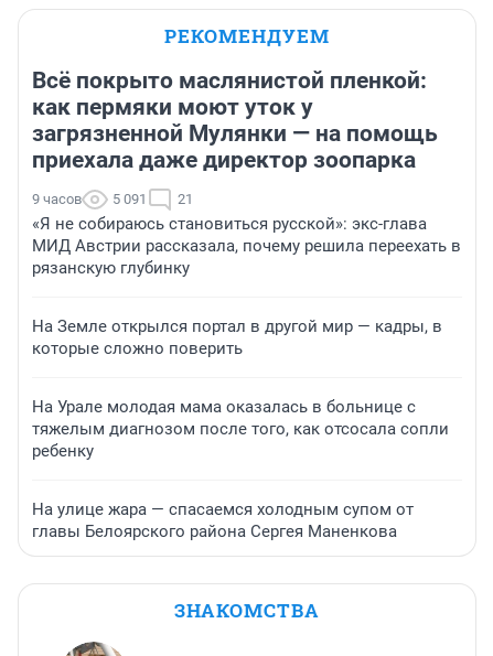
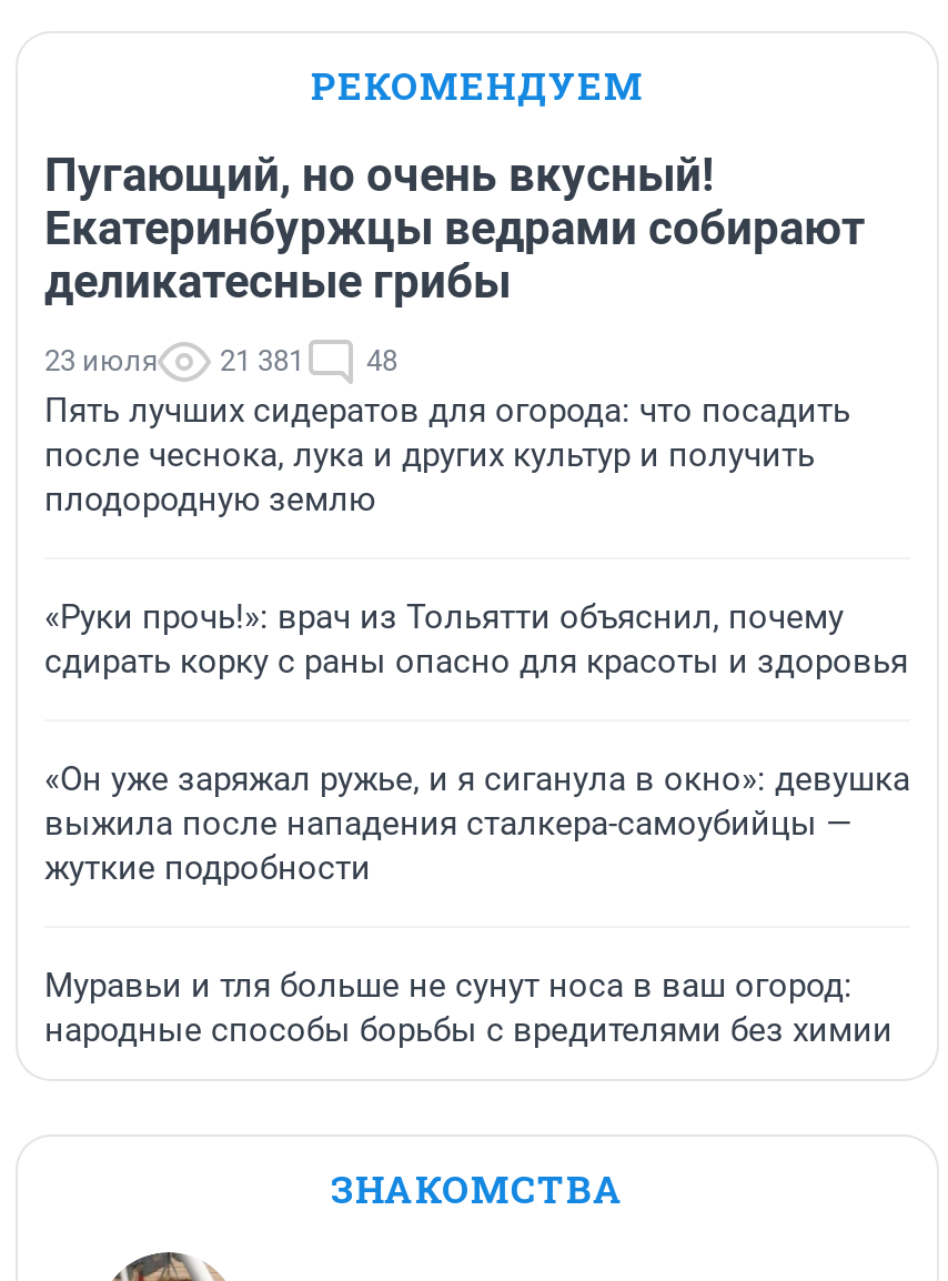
- Всё покрыто маслянистой пленкой:
- как пермяки моют уток у
- загрязненной Мулянки — на помощь
- приехала даже директор зоопарка
+ Пугающий, но очень вкусный!
+ Екатеринбуржцы ведрами собирают
+ деликатесные грибы

- 9 часов
- 5 091
- 21
- «Я не собираюсь становиться русской»: экс-глава
- МИД Австрии рассказала, почему решила переехать в
- рязанскую глубинку
+ 23 июля
+ 21 381
+ 48
+ Пять лучших сидератов для огорода: что посадить
+ после чеснока, лука и других культур и получить
+ плодородную землю

- На Земле открылся портал в другой мир — кадры, в
- которые сложно поверить
+ «Руки прочь!»: врач из Тольятти объяснил, почему
+ сдирать корку с раны опасно для красоты и здоровья

- На Урале молодая мама оказалась в больнице с
- тяжелым диагнозом после того, как отсосала сопли
- ребенку
+ «Он уже заряжал ружье, и я сиганула в окно»: девушка
+ выжила после нападения сталкера-самоубийцы —
+ жуткие подробности

- На улице жара — спасаемся холодным супом от
- главы Белоярского района Сергея Маненкова
+ Муравьи и тля больше не сунут носа в ваш огород:
+ народные способы борьбы с вредителями без химии
